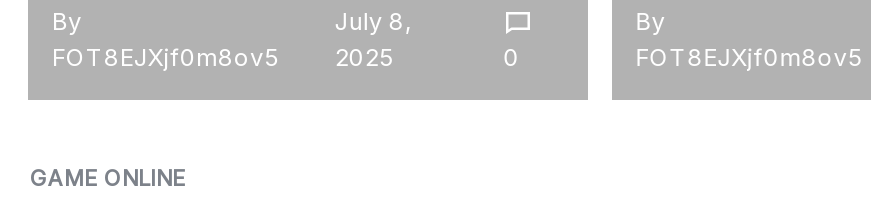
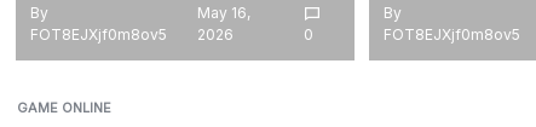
- July 8,
- 2025
+ May 16,
+ 2026
